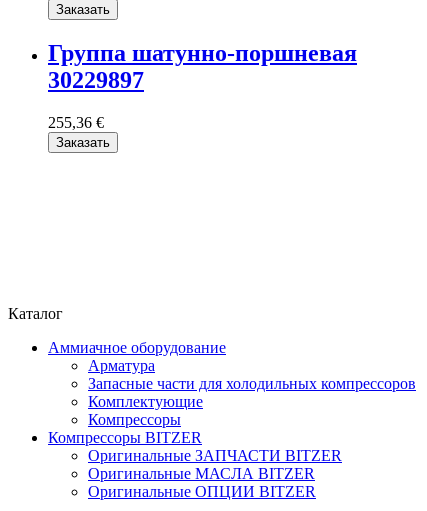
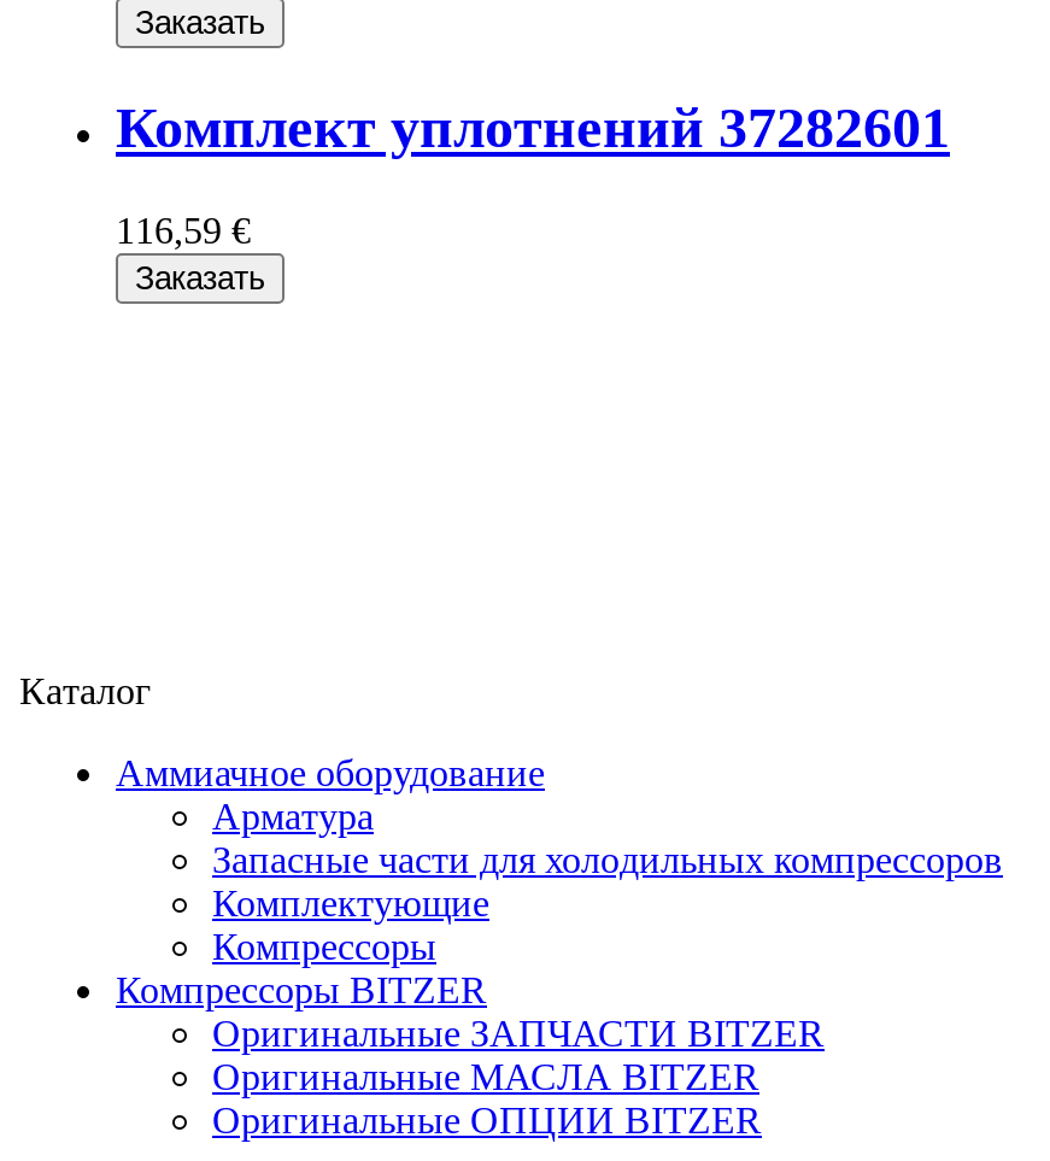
- Группа шатунно-поршневая
- 30229897
+ Комплект уплотнений 37282601

- 255,36 €
+ 116,59 €
